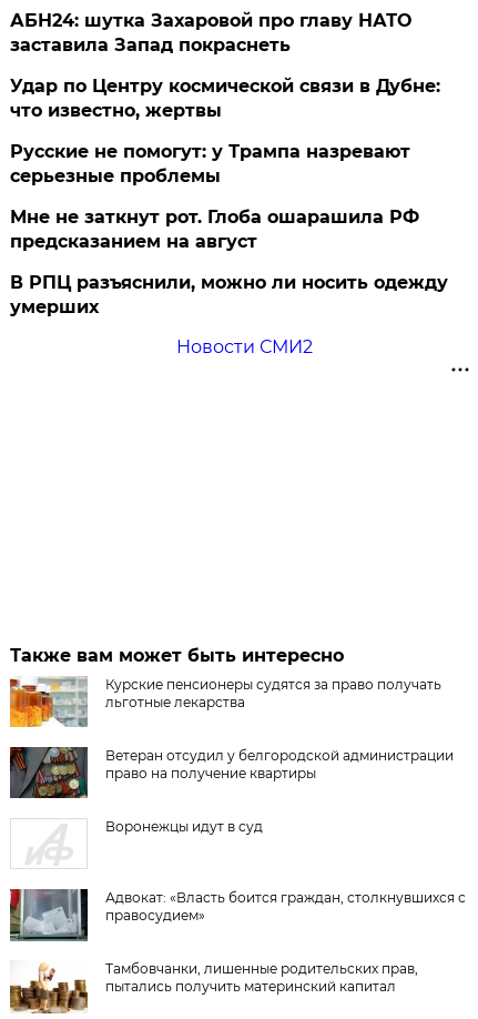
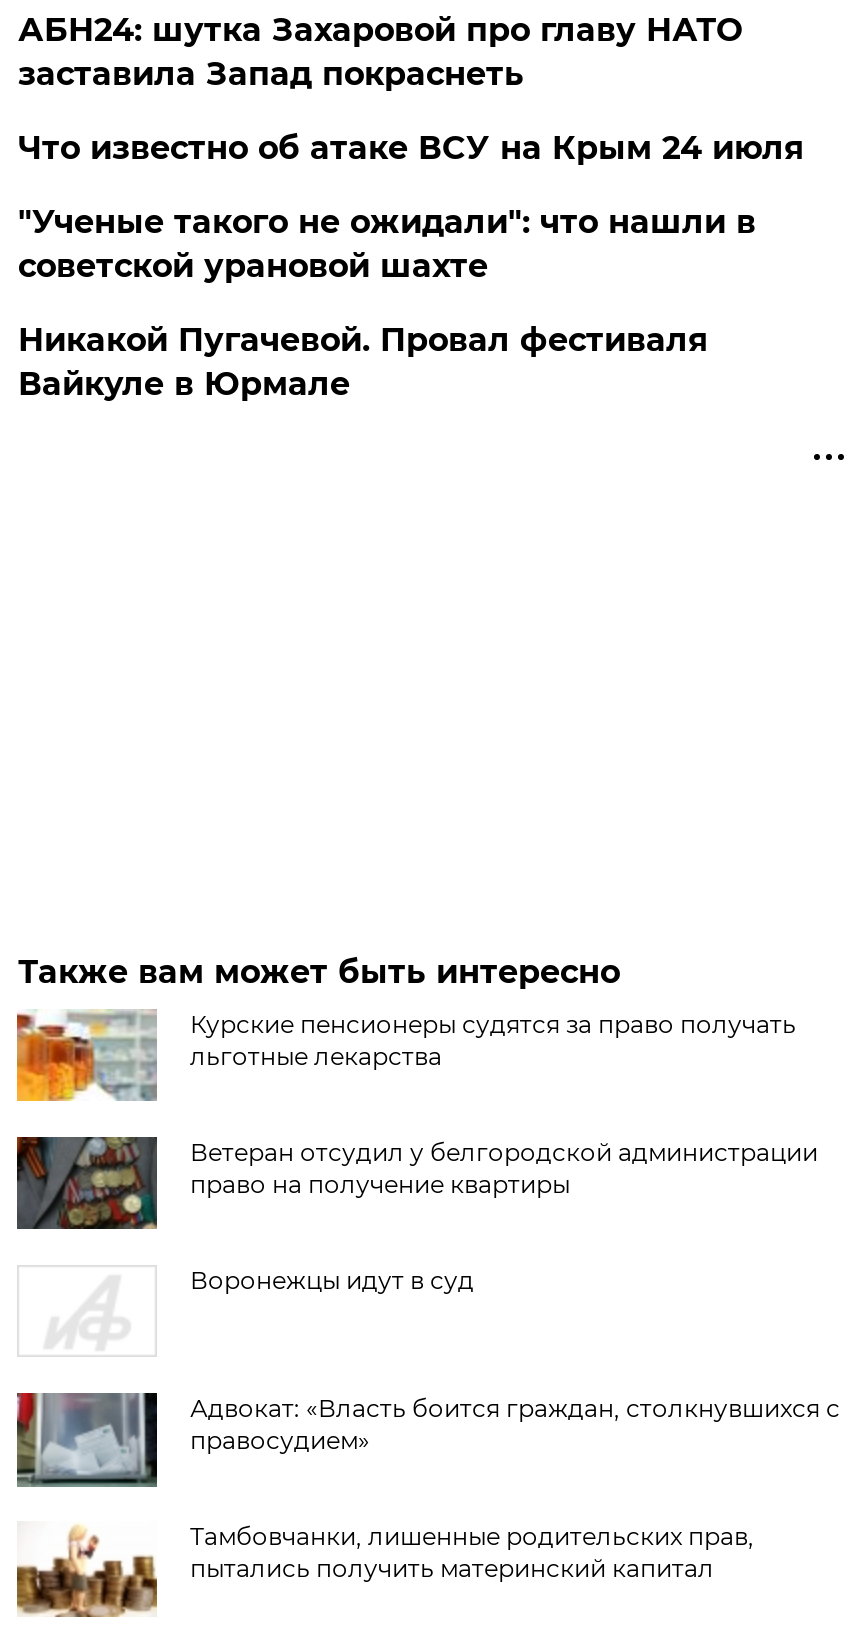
- Удар по Центру космической связи в Дубне:
- что известно, жертвы
- Русские не помогут: у Трампа назревают
- серьезные проблемы
- Мне не заткнут рот. Глоба ошарашила РФ
- предсказанием на август
- В РПЦ разъяснили, можно ли носить одежду
- умерших
- Новости СМИ2
+ Что известно об атаке ВСУ на Крым 24 июля
+ "Ученые такого не ожидали": что нашли в
+ советской урановой шахте
+ Никакой Пугачевой. Провал фестиваля
+ Вайкуле в Юрмале
